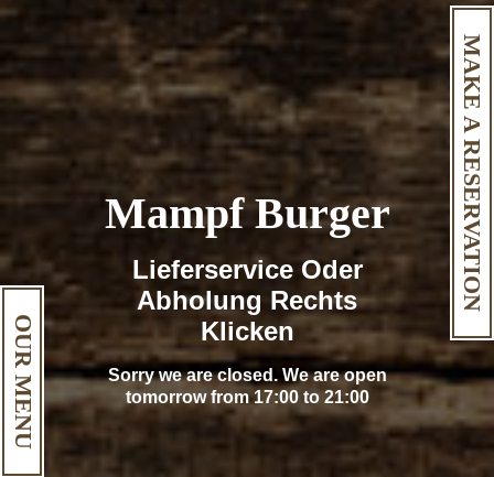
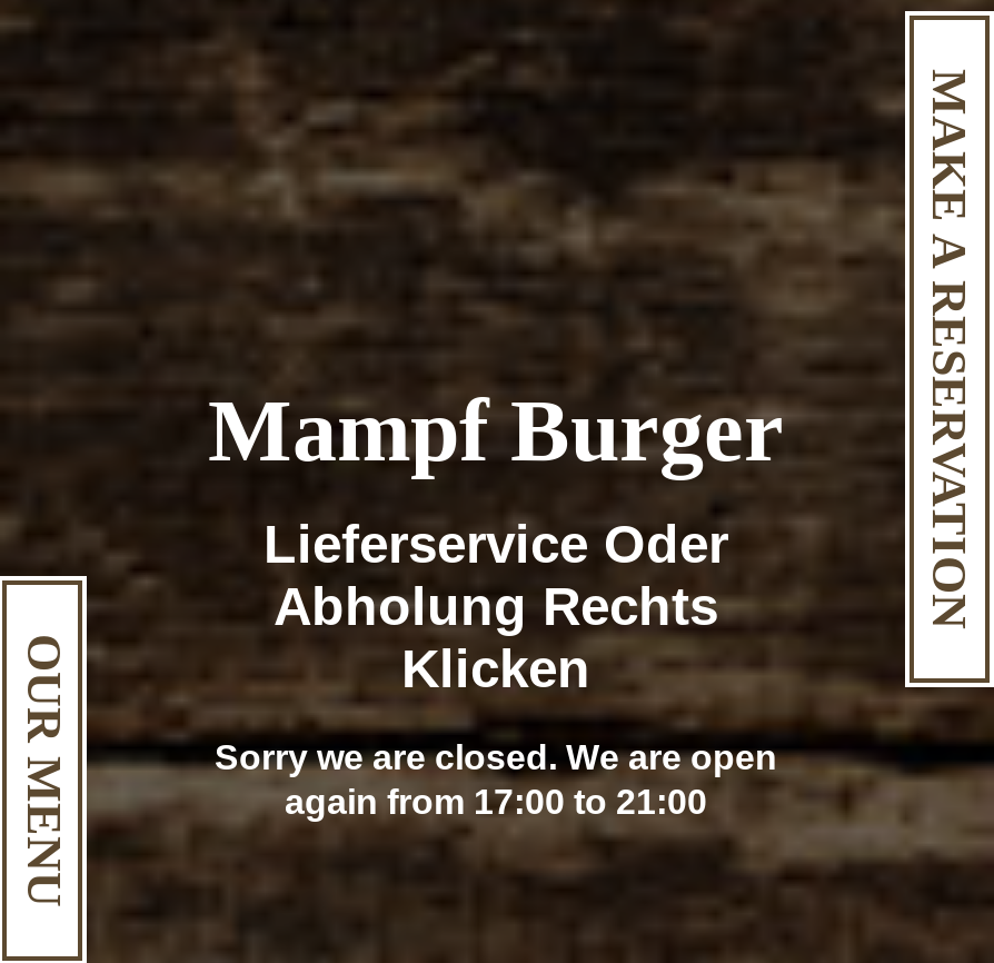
- tomorrow from 17:00 to 21:00
+ again from 17:00 to 21:00
